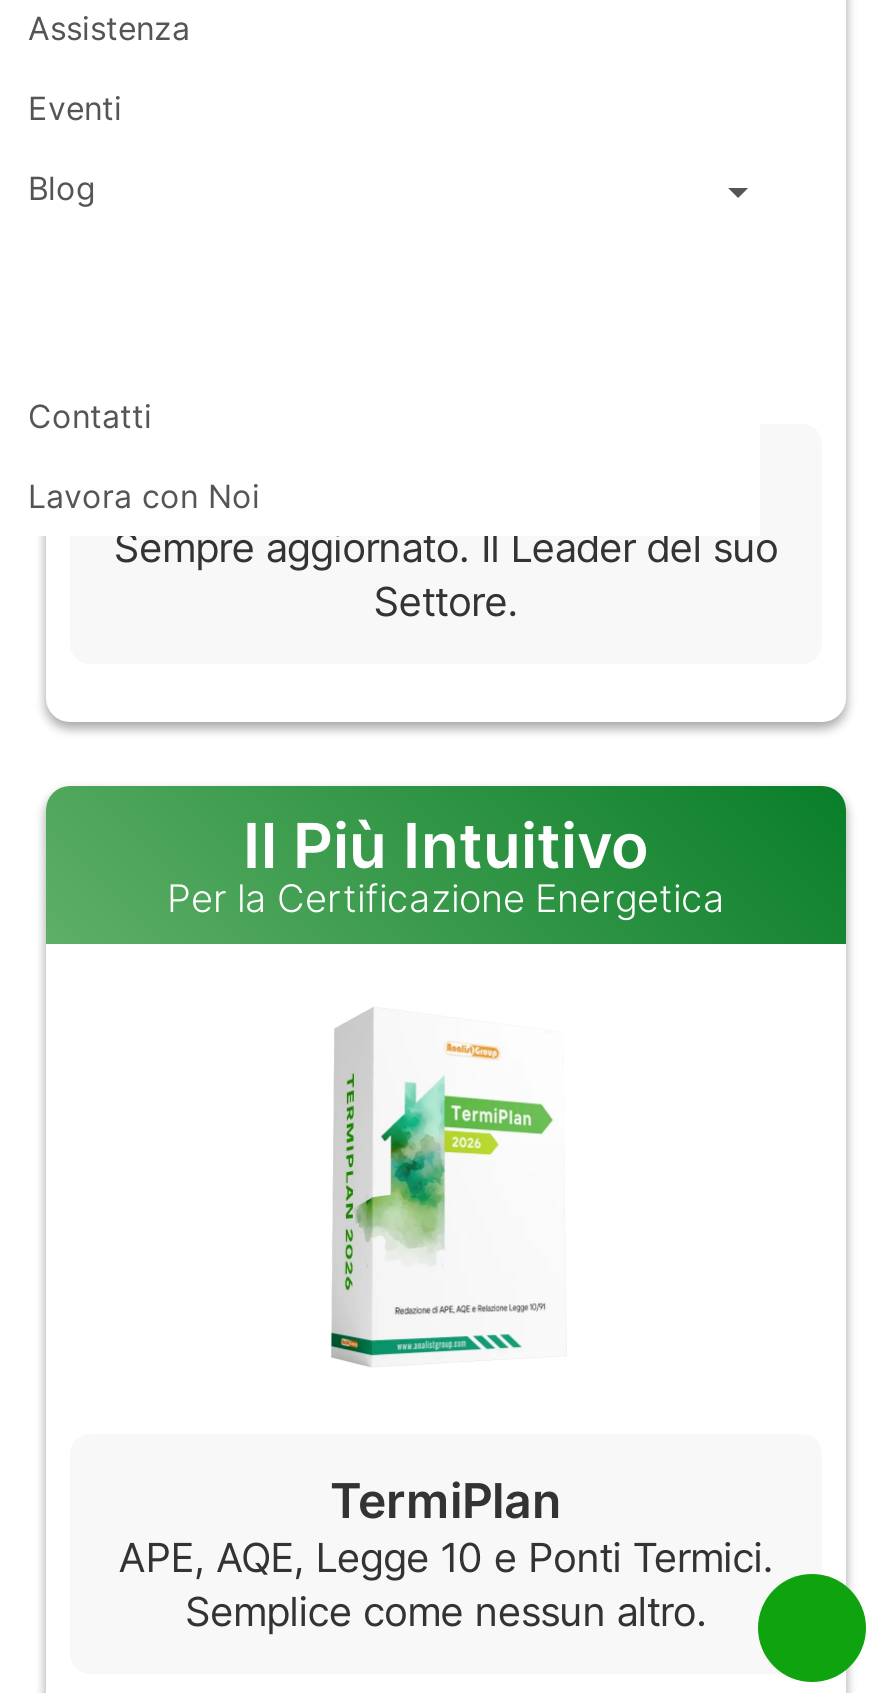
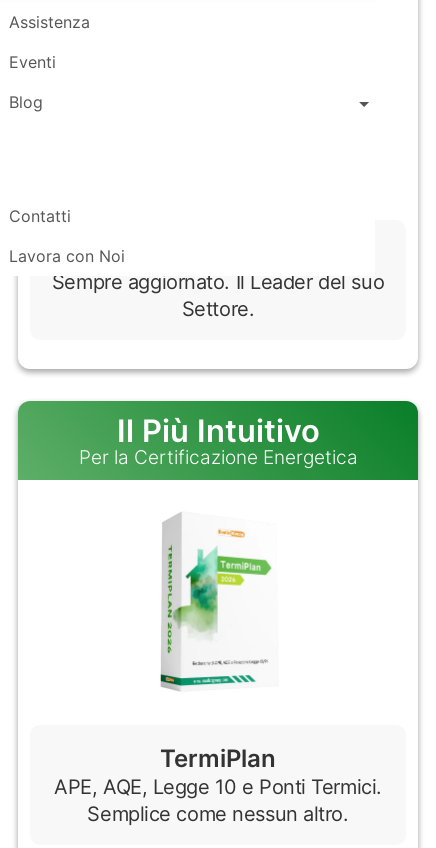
- [image]
